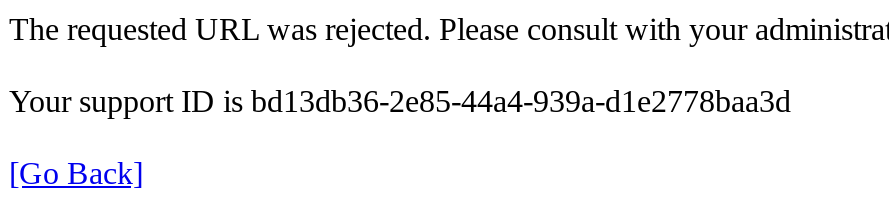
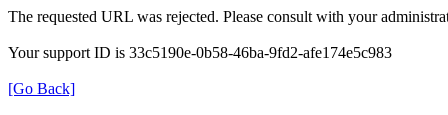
- Your support ID is bd13db36-2e85-44a4-939a-d1e2778baa3d
+ Your support ID is 33c5190e-0b58-46ba-9fd2-afe174e5c983
